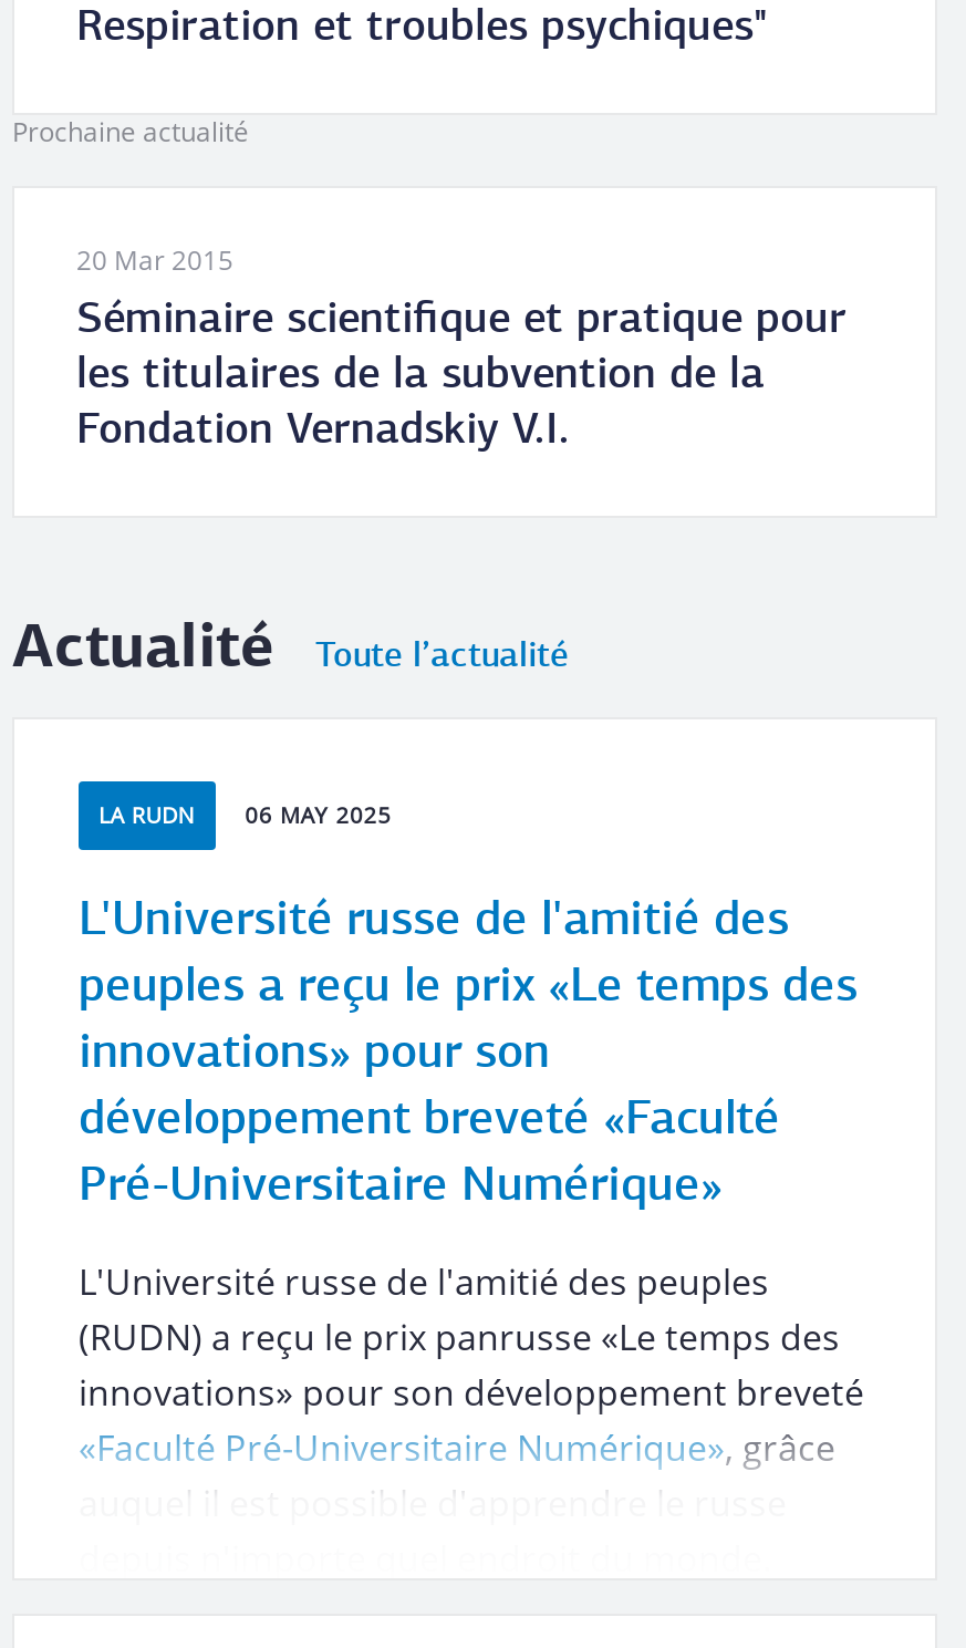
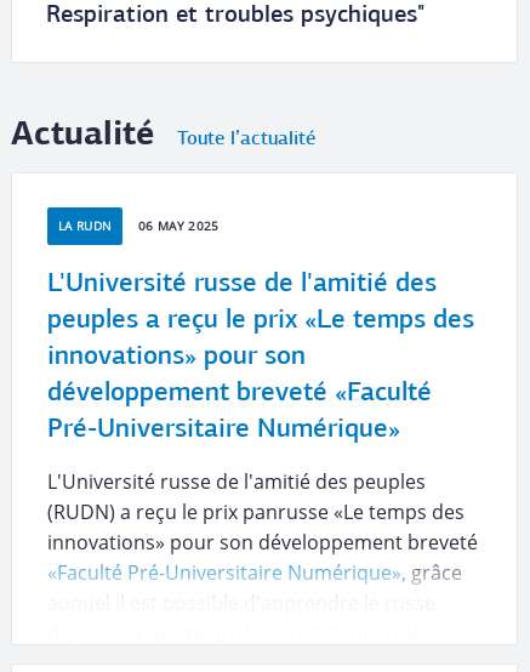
- Prochaine actualité
- 20 Mar 2015
- Séminaire scientifique et pratique pour
- les titulaires de la subvention de la
- Fondation Vernadskiy V.I.
